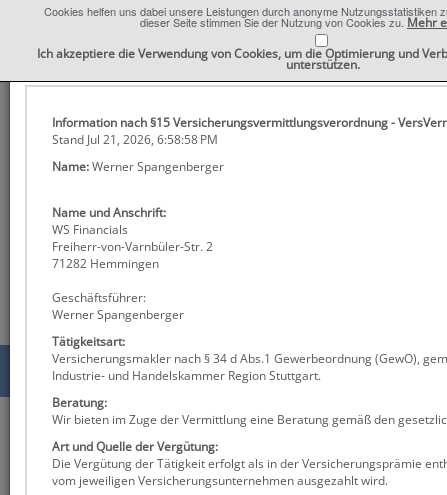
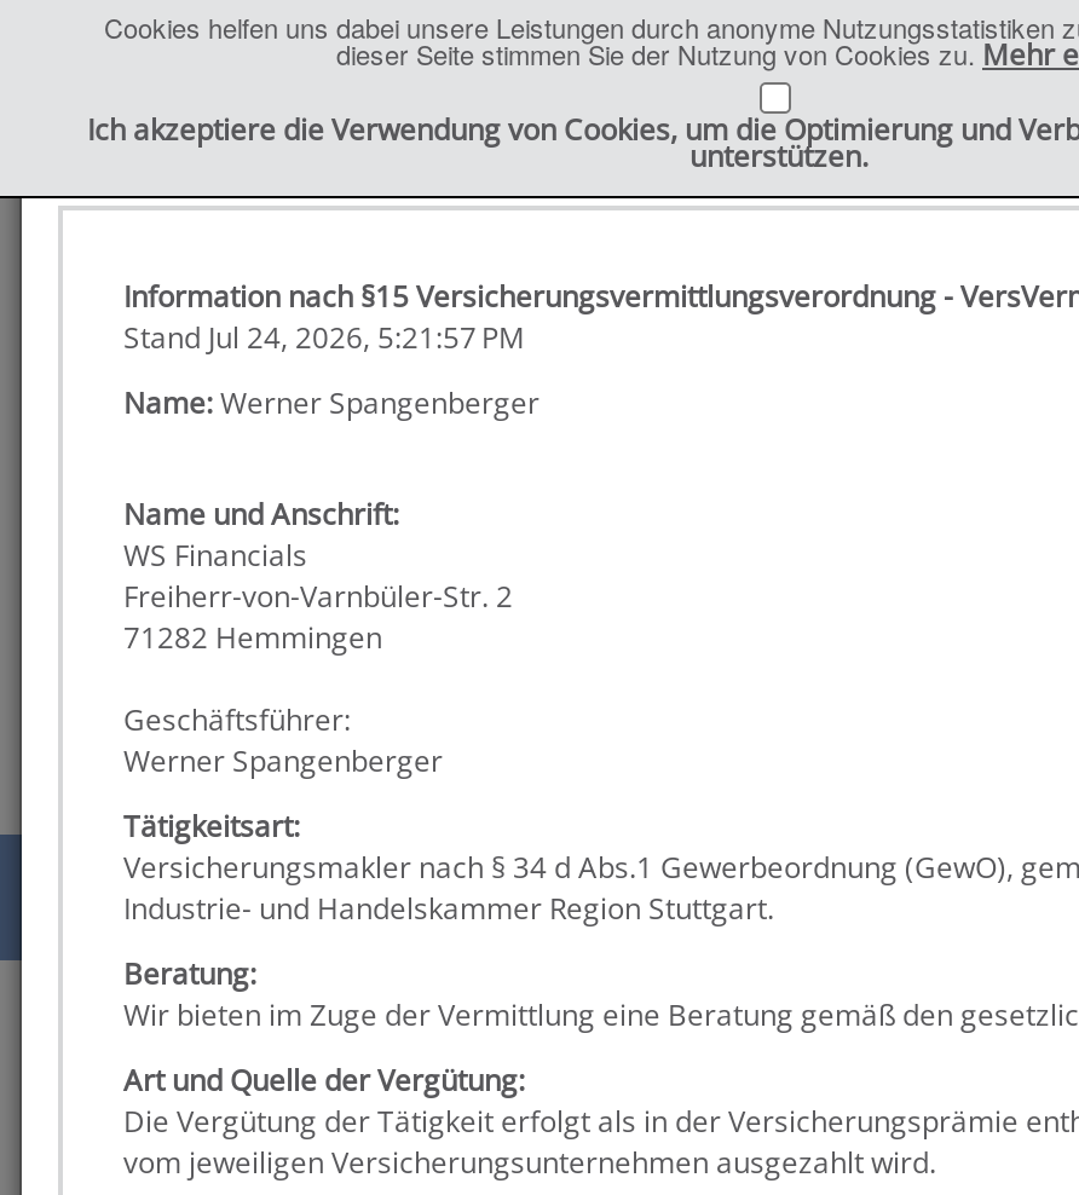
- Stand Jul 21, 2026, 6:58:58 PM
+ Stand Jul 24, 2026, 5:21:57 PM
